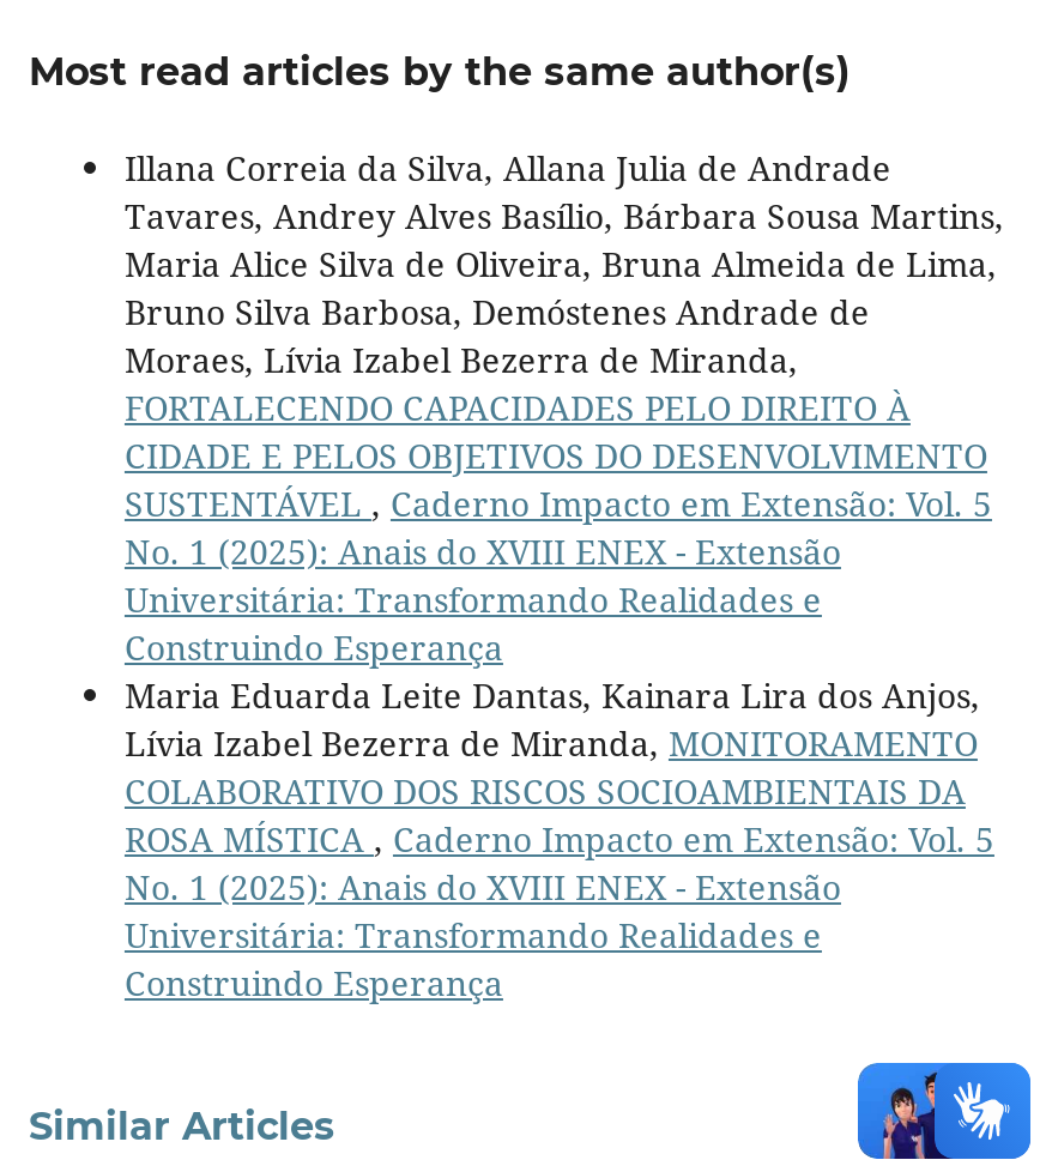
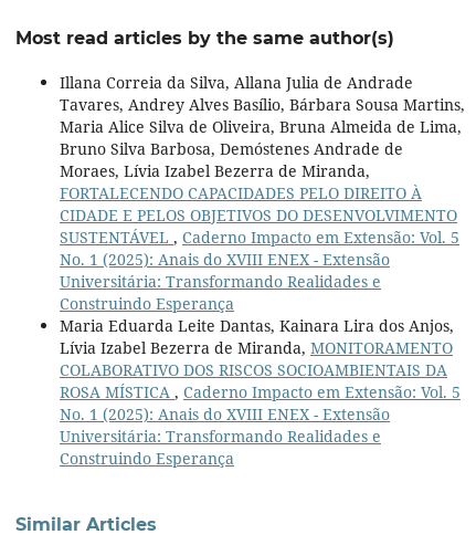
- [image]
